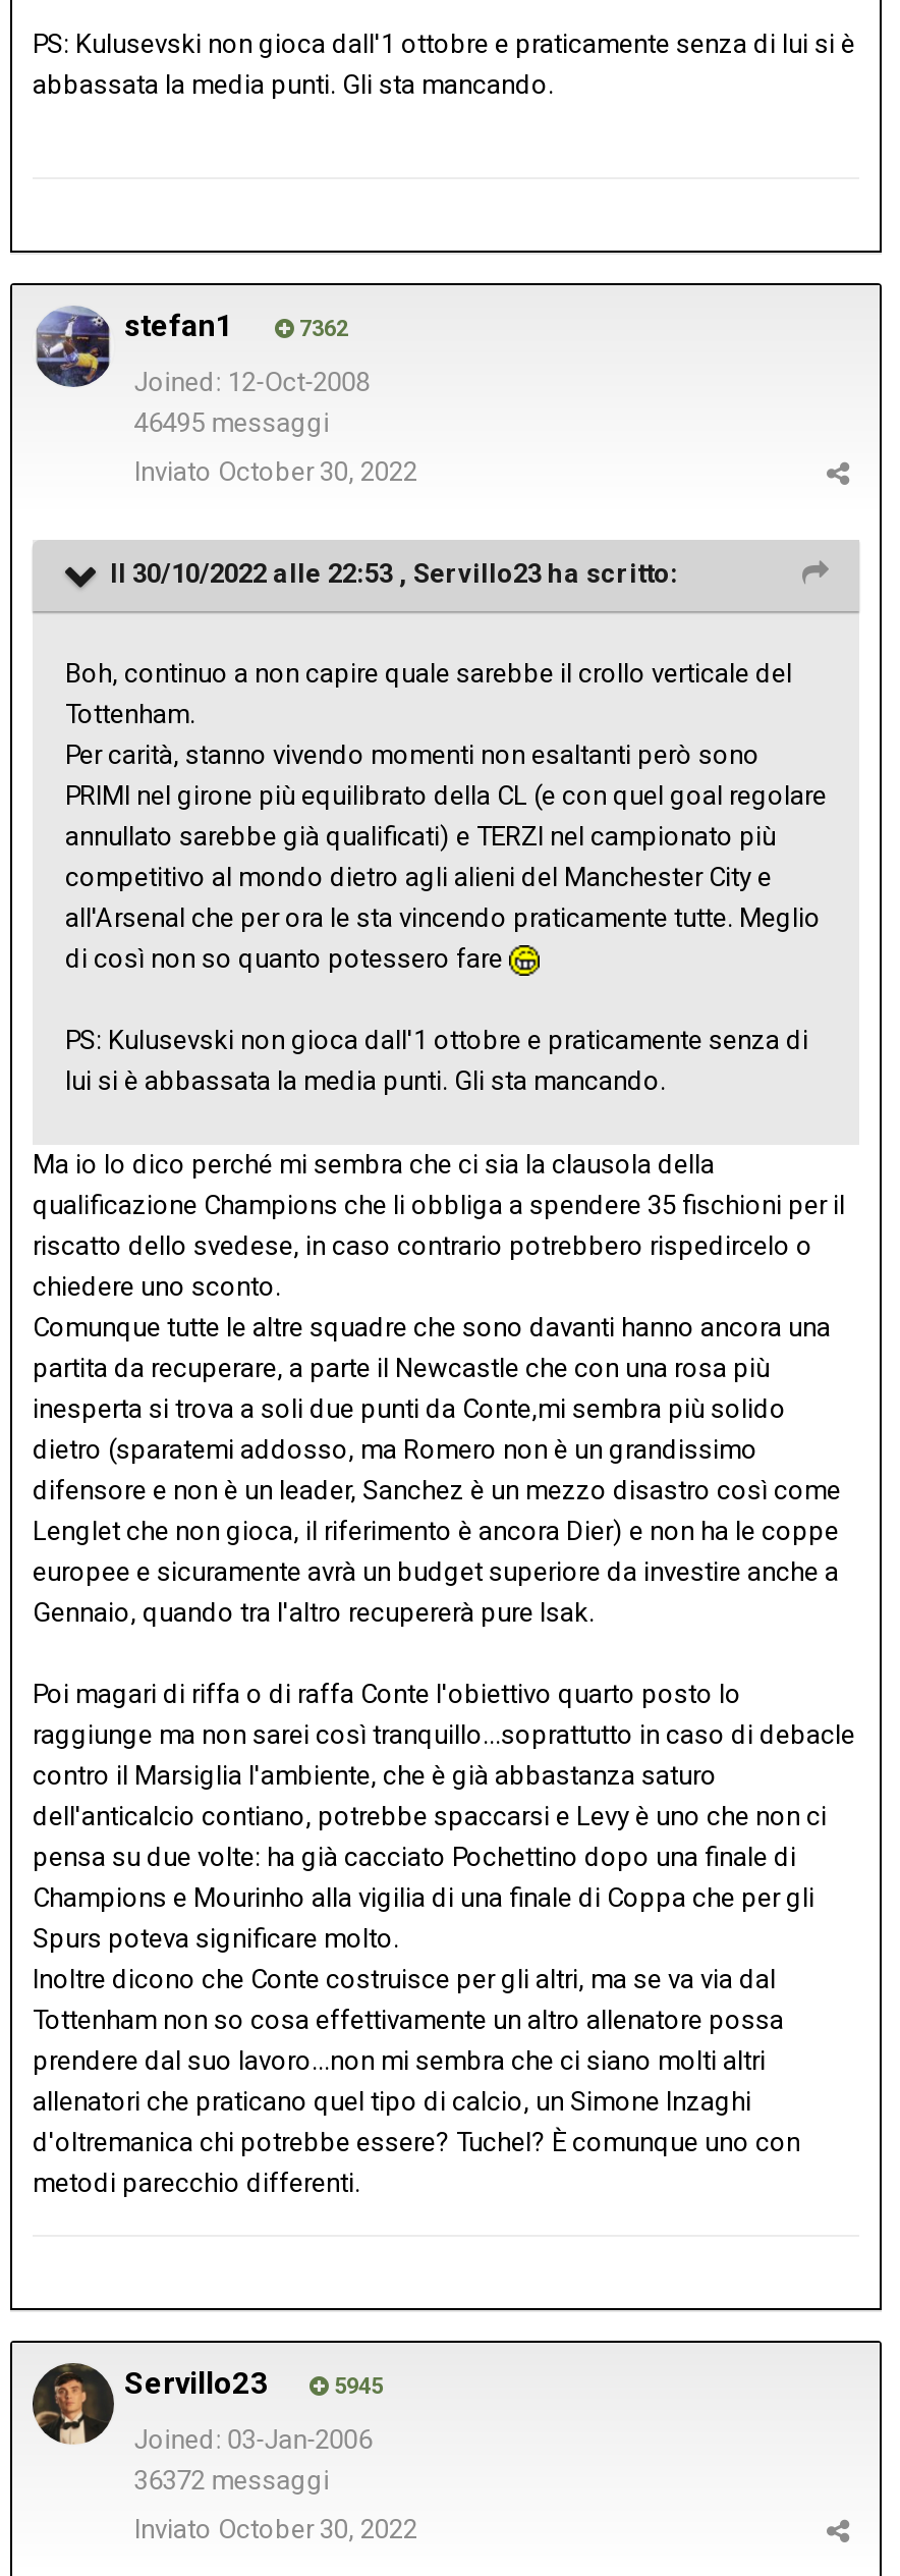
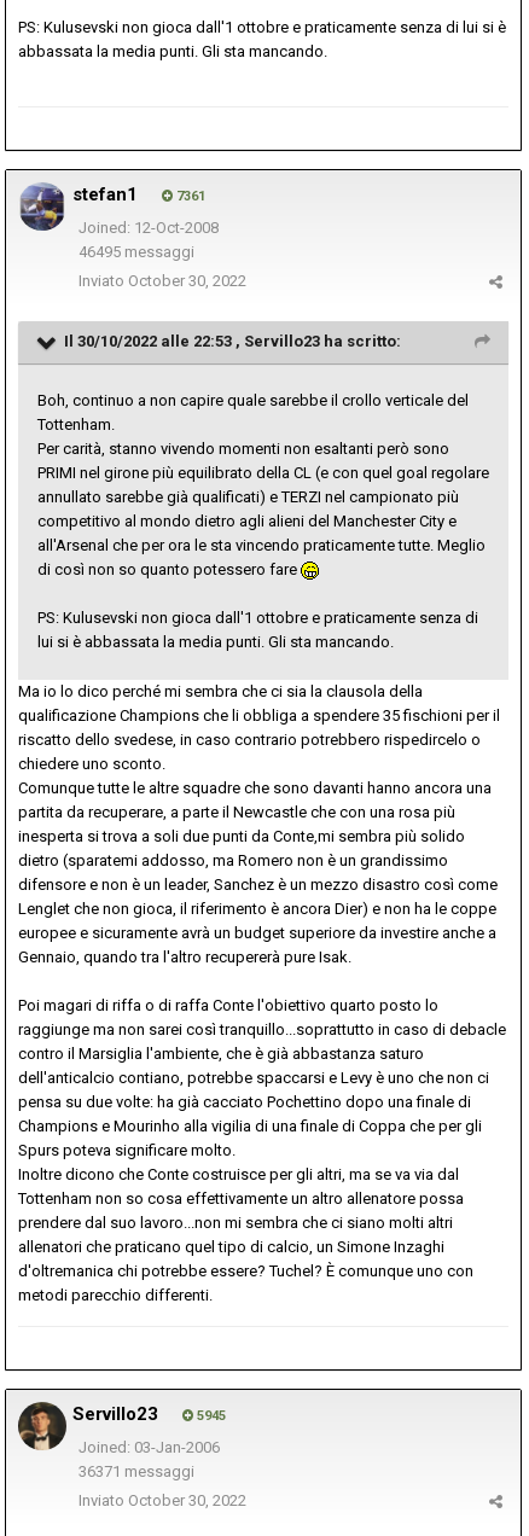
- 7362
+ 7361

- 36372 messaggi
+ 36371 messaggi
